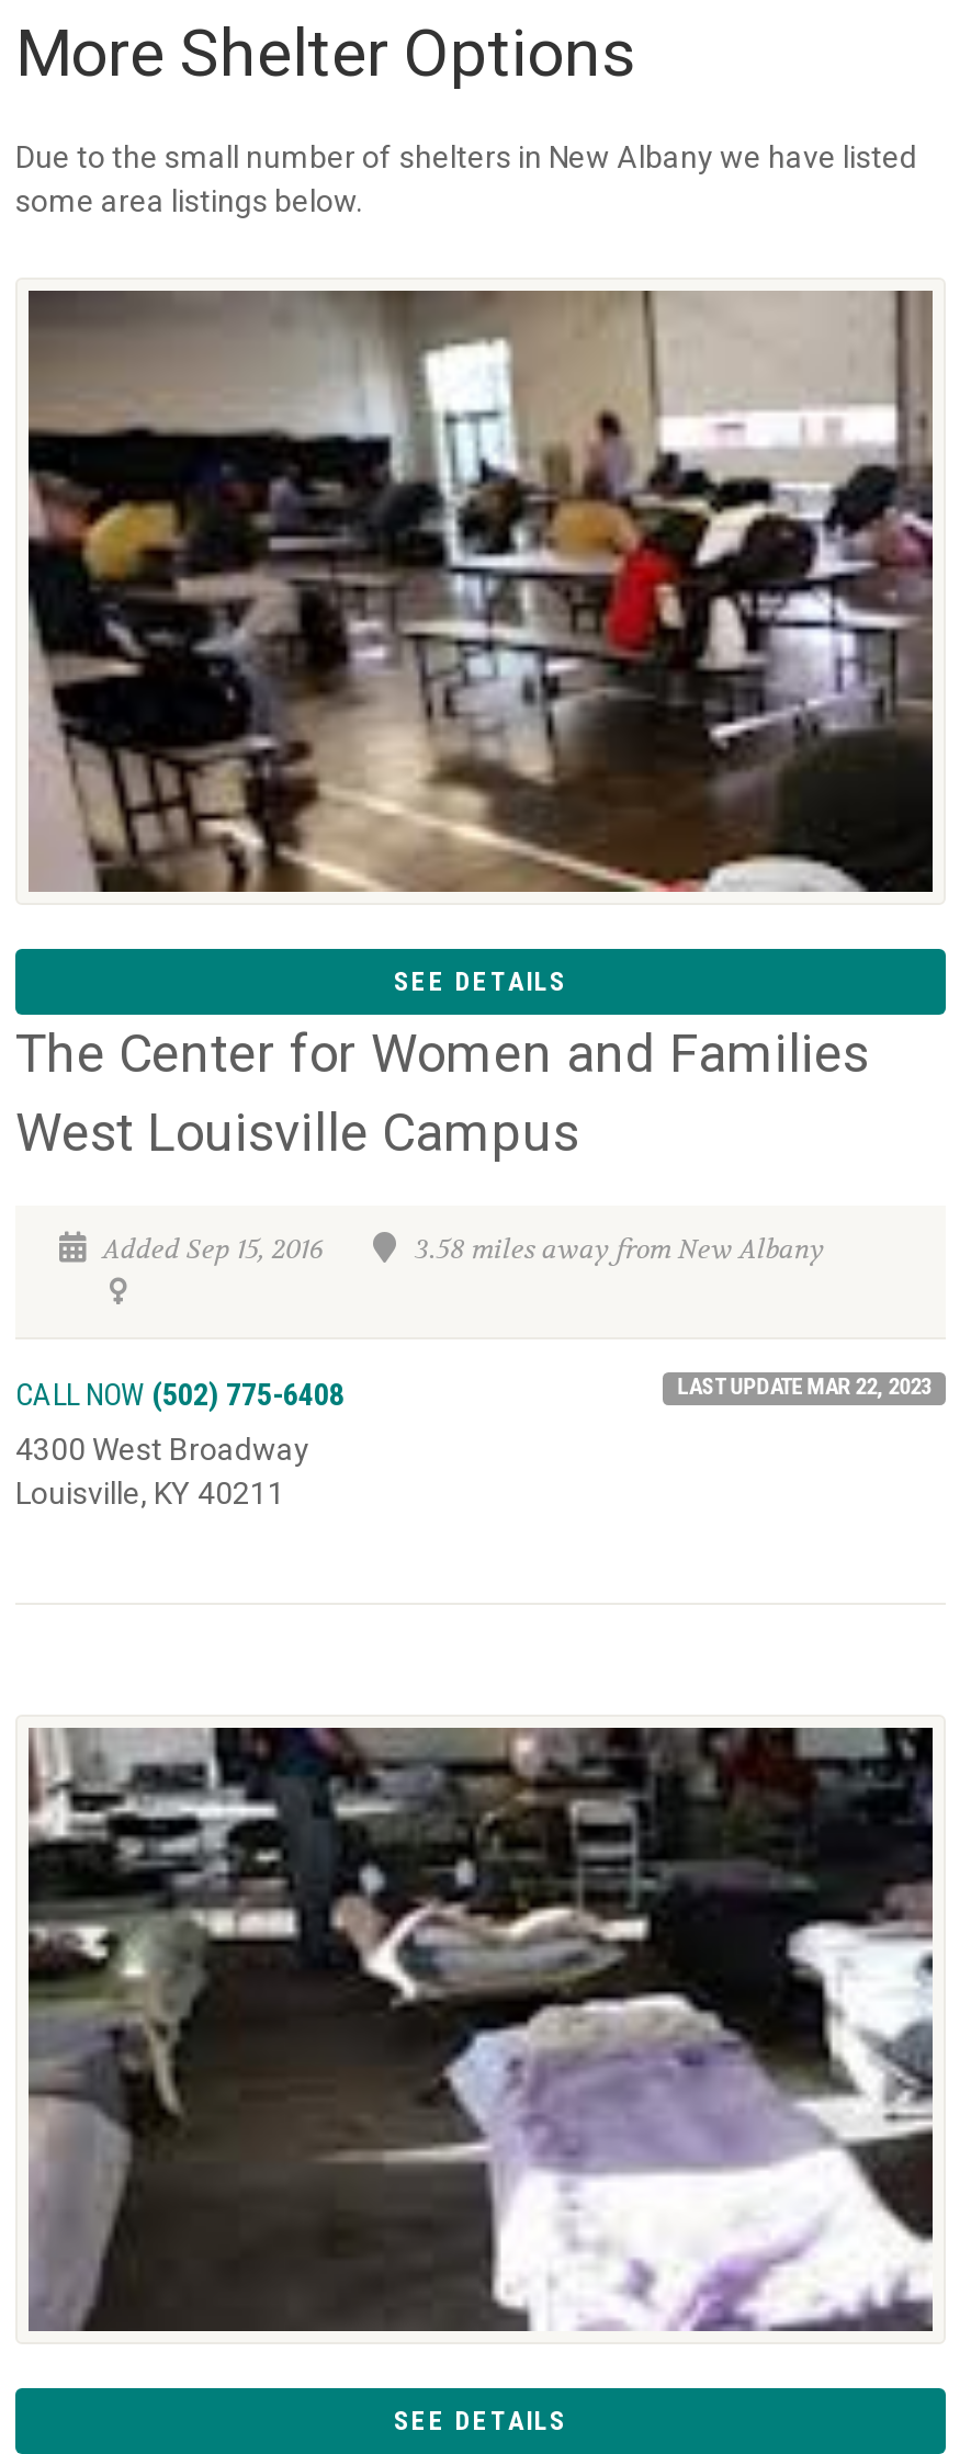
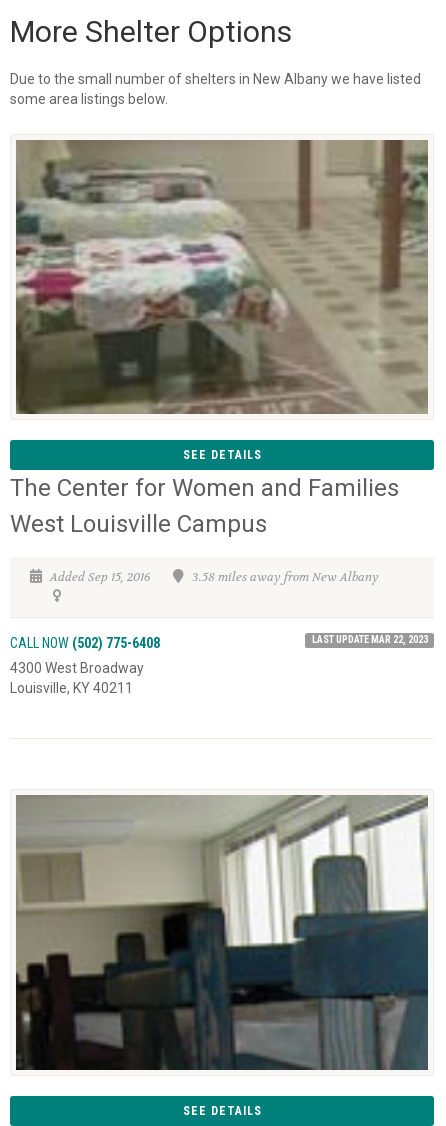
- [image]
+ [image]

- [image]
+ [image]
